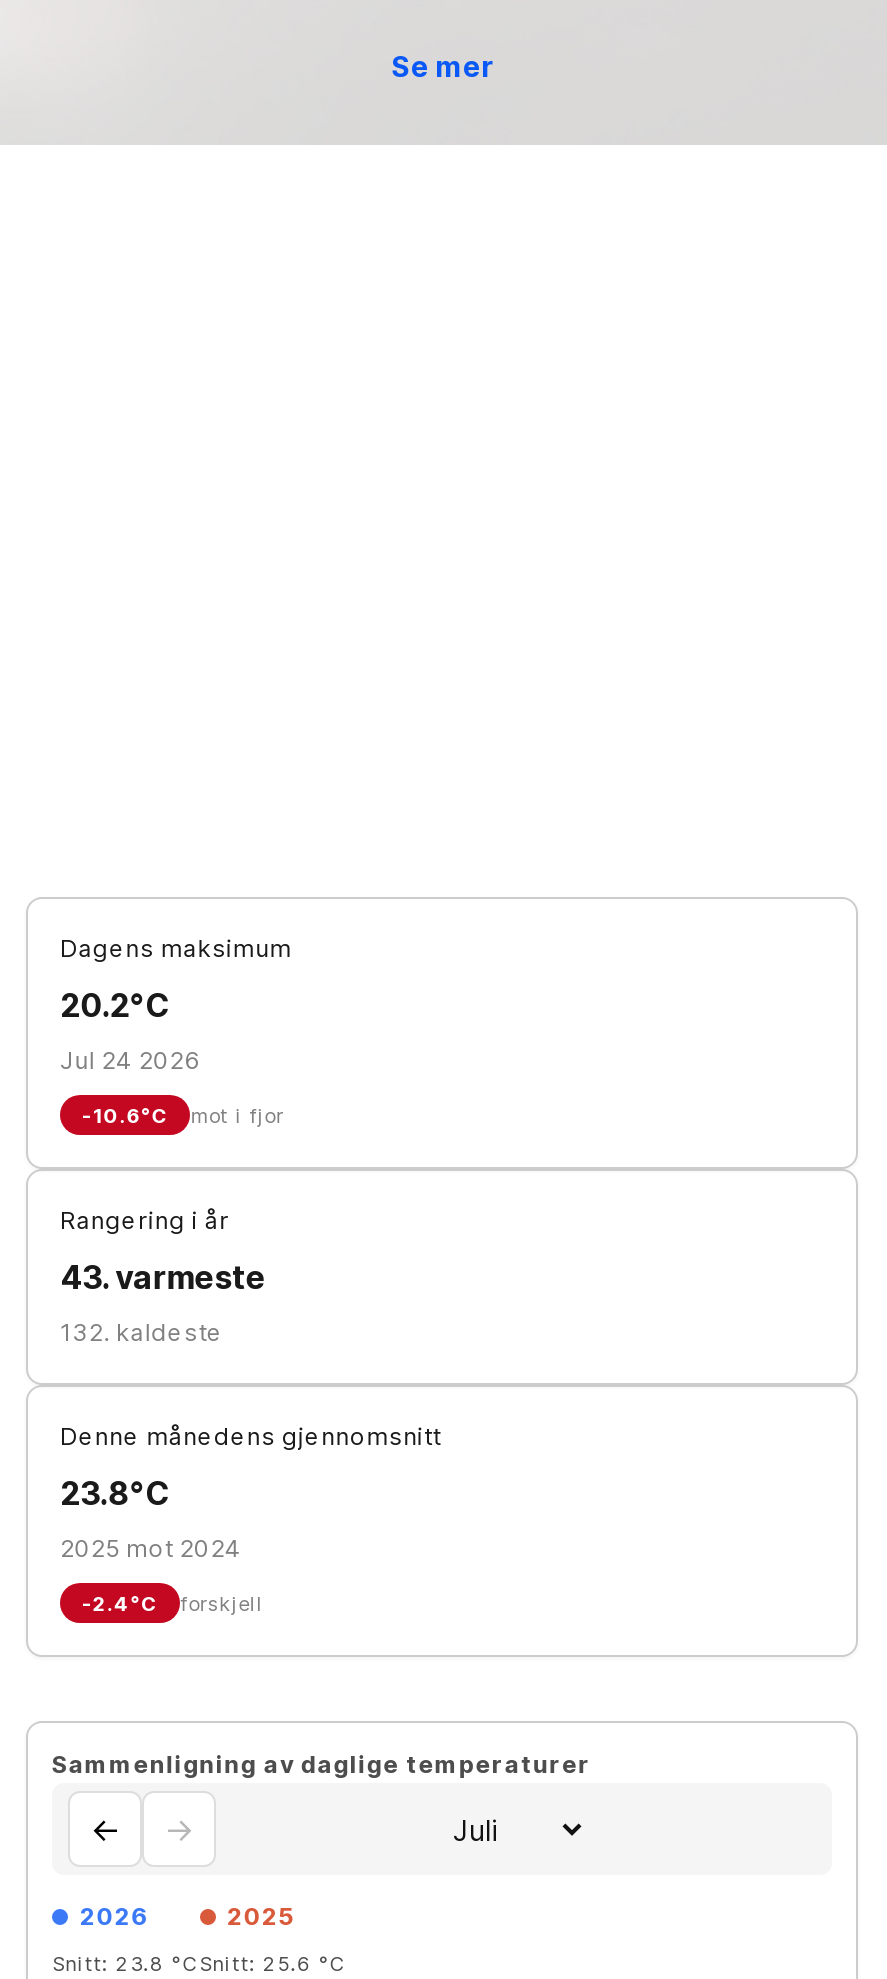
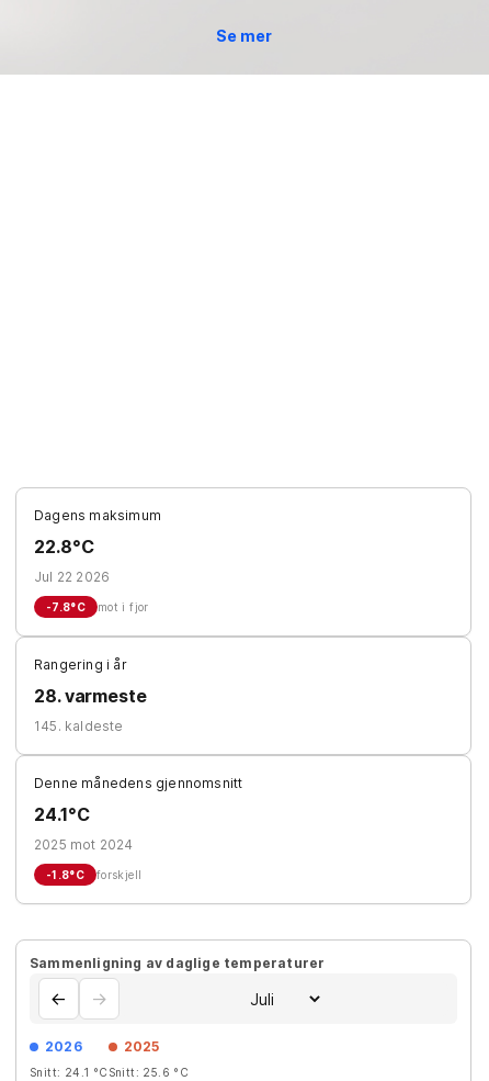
- 20.2°C
+ 22.8°C

- Jul 24 2026
+ Jul 22 2026

- -10.6°C mot i fjor
+ -7.8°C mot i fjor

- 43. varmeste
+ 28. varmeste

- 132. kaldeste
+ 145. kaldeste

- 23.8°C
+ 24.1°C

- -2.4°C forskjell
+ -1.8°C forskjell

- Snitt: 23.8 °C Snitt: 25.6 °C
+ Snitt: 24.1 °C Snitt: 25.6 °C
